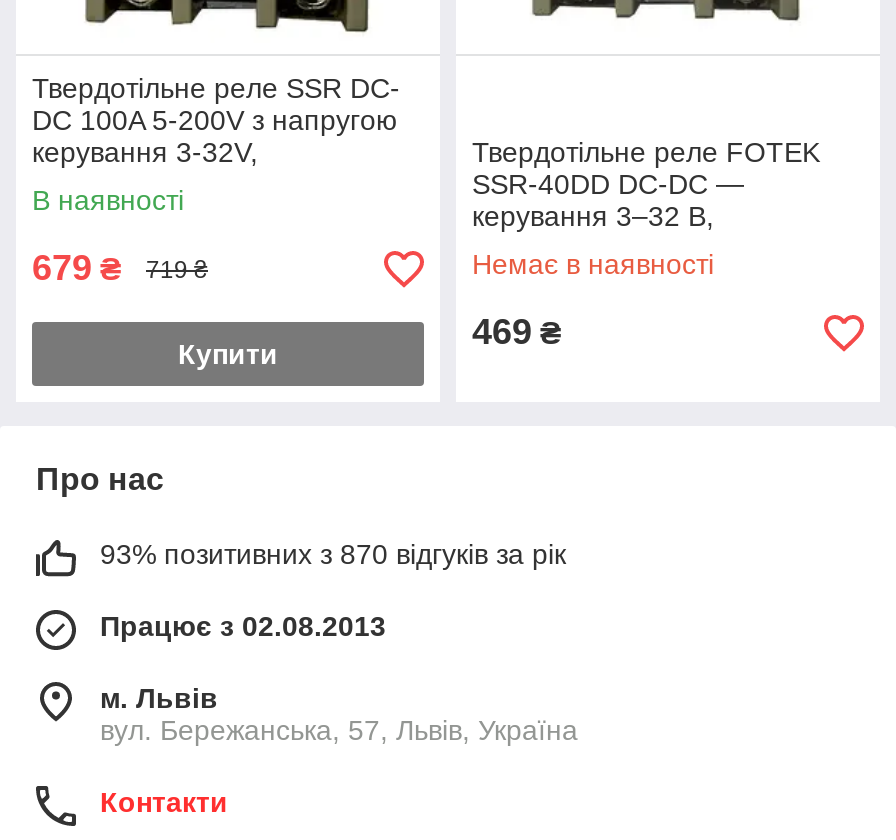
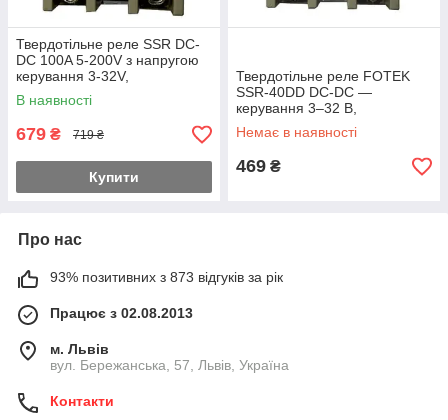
- 93% позитивних з 870 відгуків за рік
+ 93% позитивних з 873 відгуків за рік
